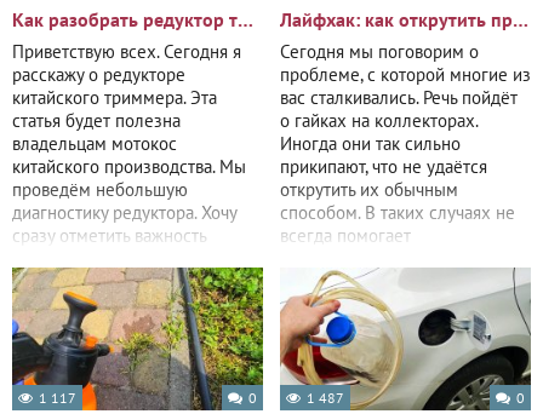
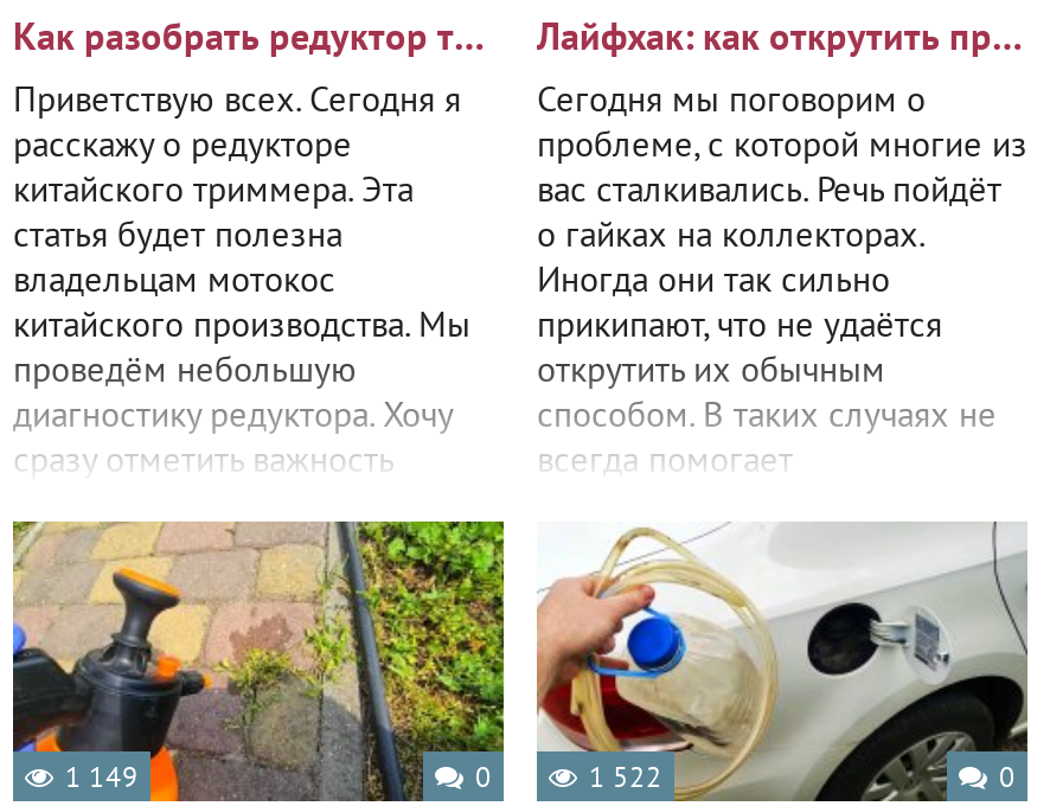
- 1 117
+ 1 149

- 1 487
+ 1 522
